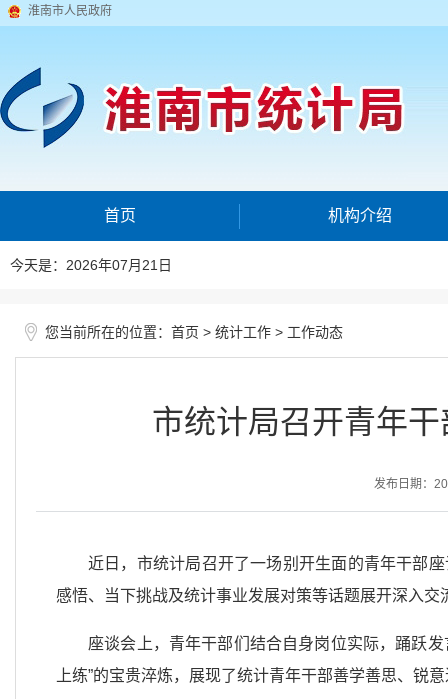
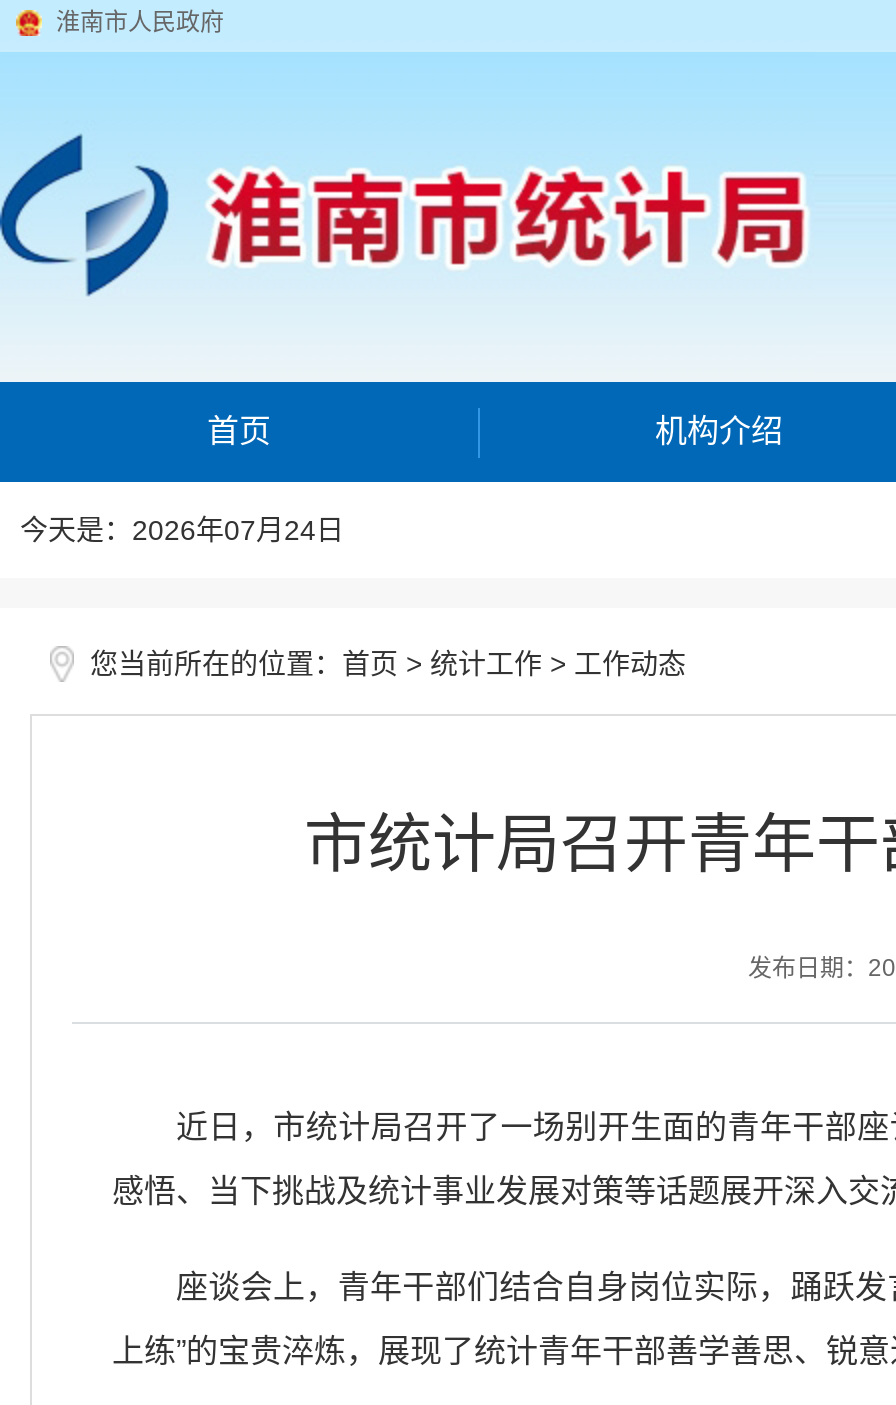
- 今天是：2026年07月21日
+ 今天是：2026年07月24日
